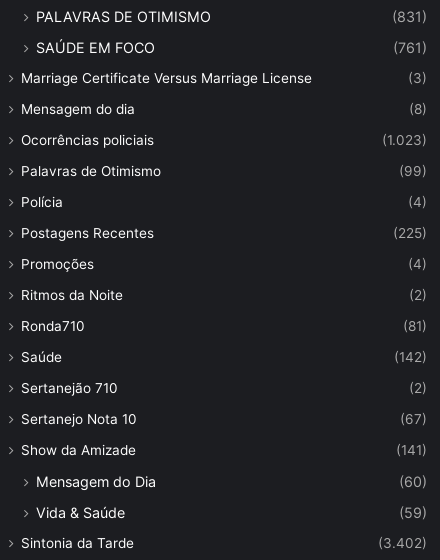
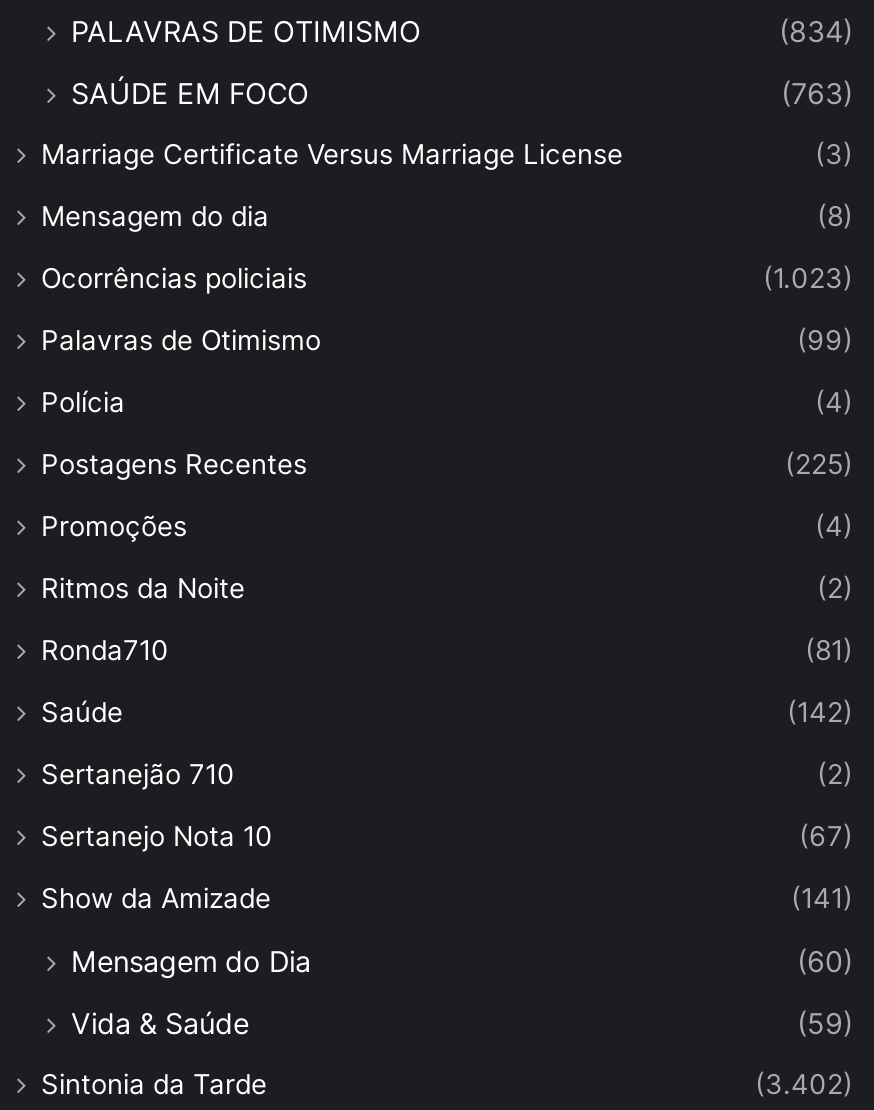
- (831)
+ (834)

- (761)
+ (763)
